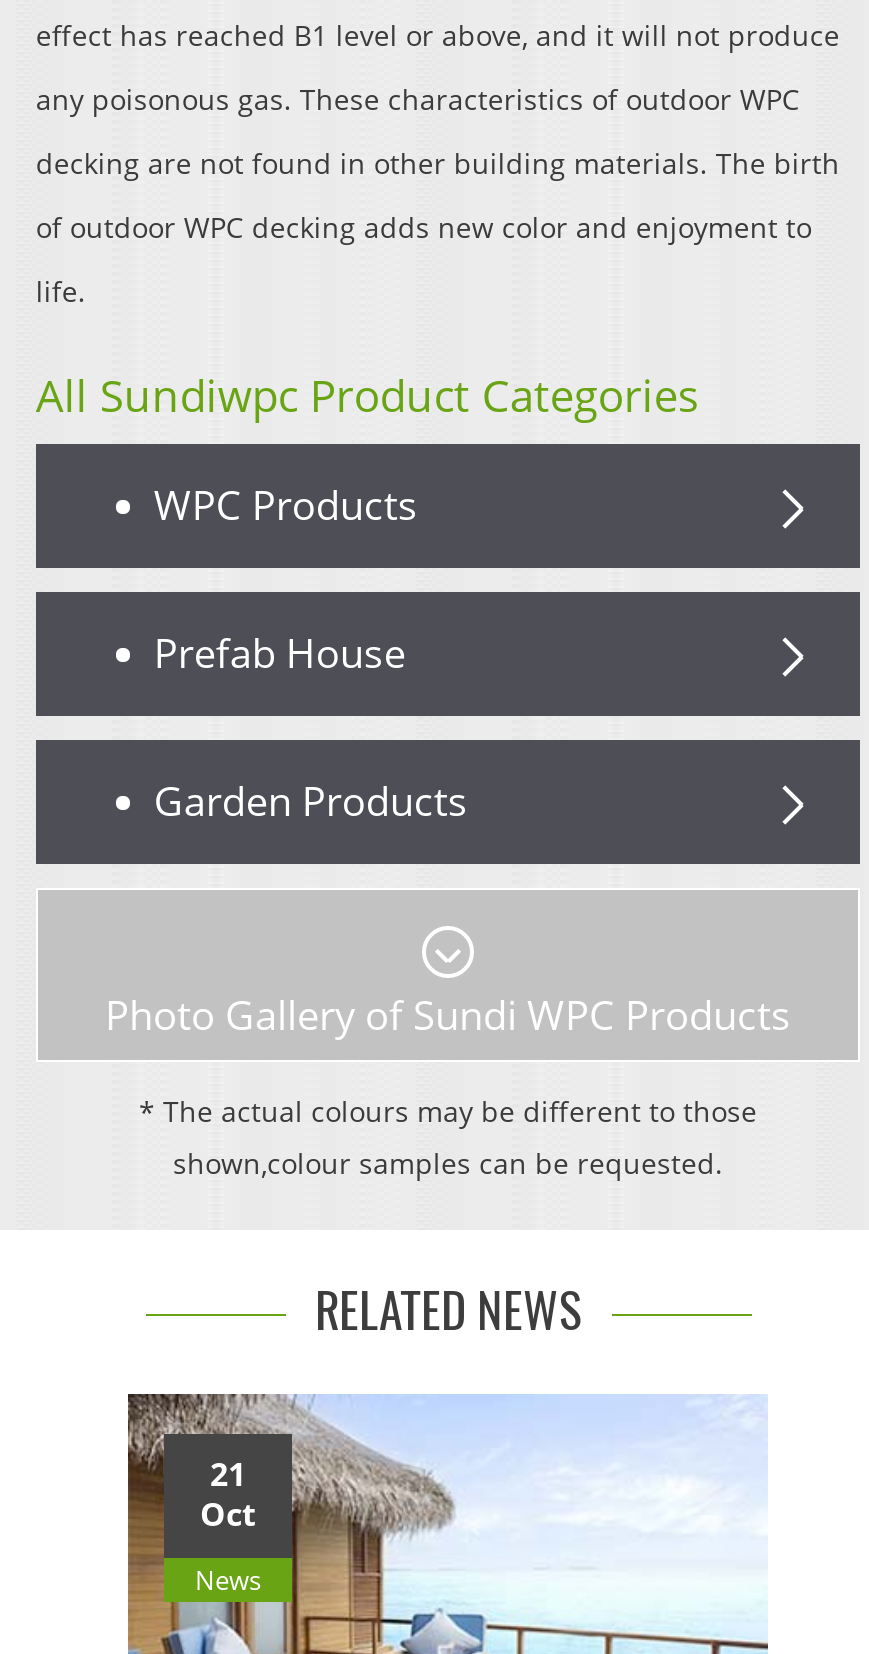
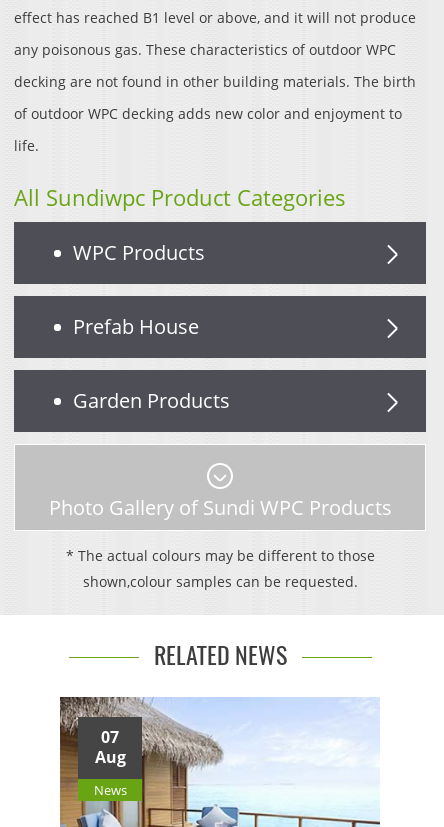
- 21
- Oct
+ 07
+ Aug
